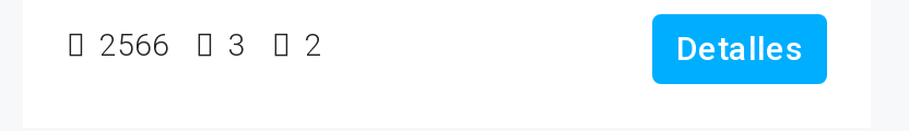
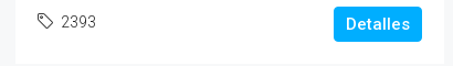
- 2566
- 3
- 2
+ 2393
